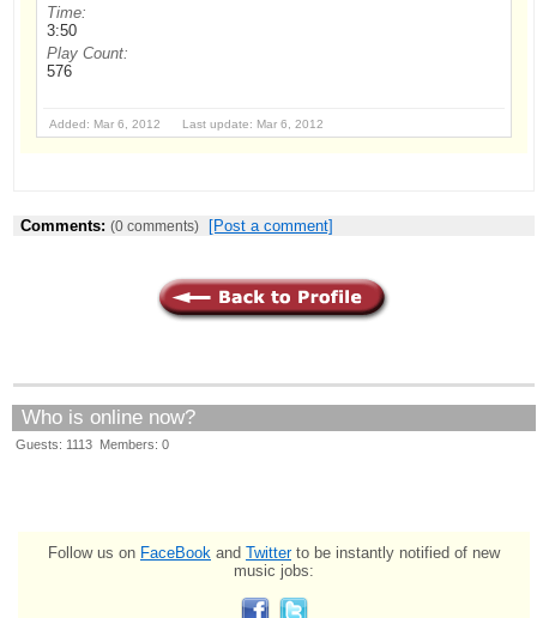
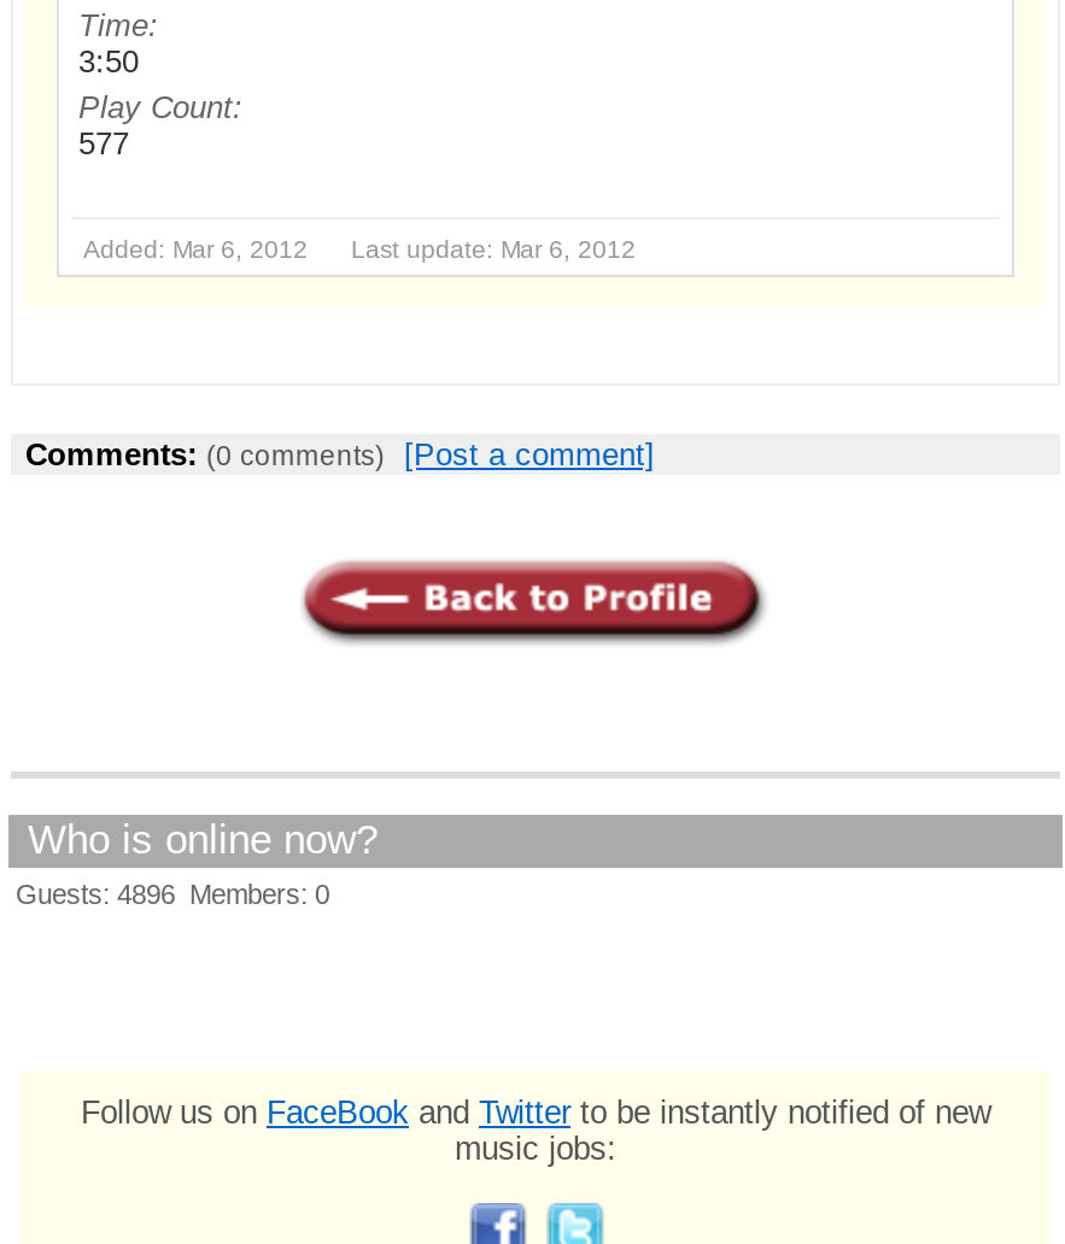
- 576
+ 577

- Guests: 1113 Members: 0
+ Guests: 4896 Members: 0
